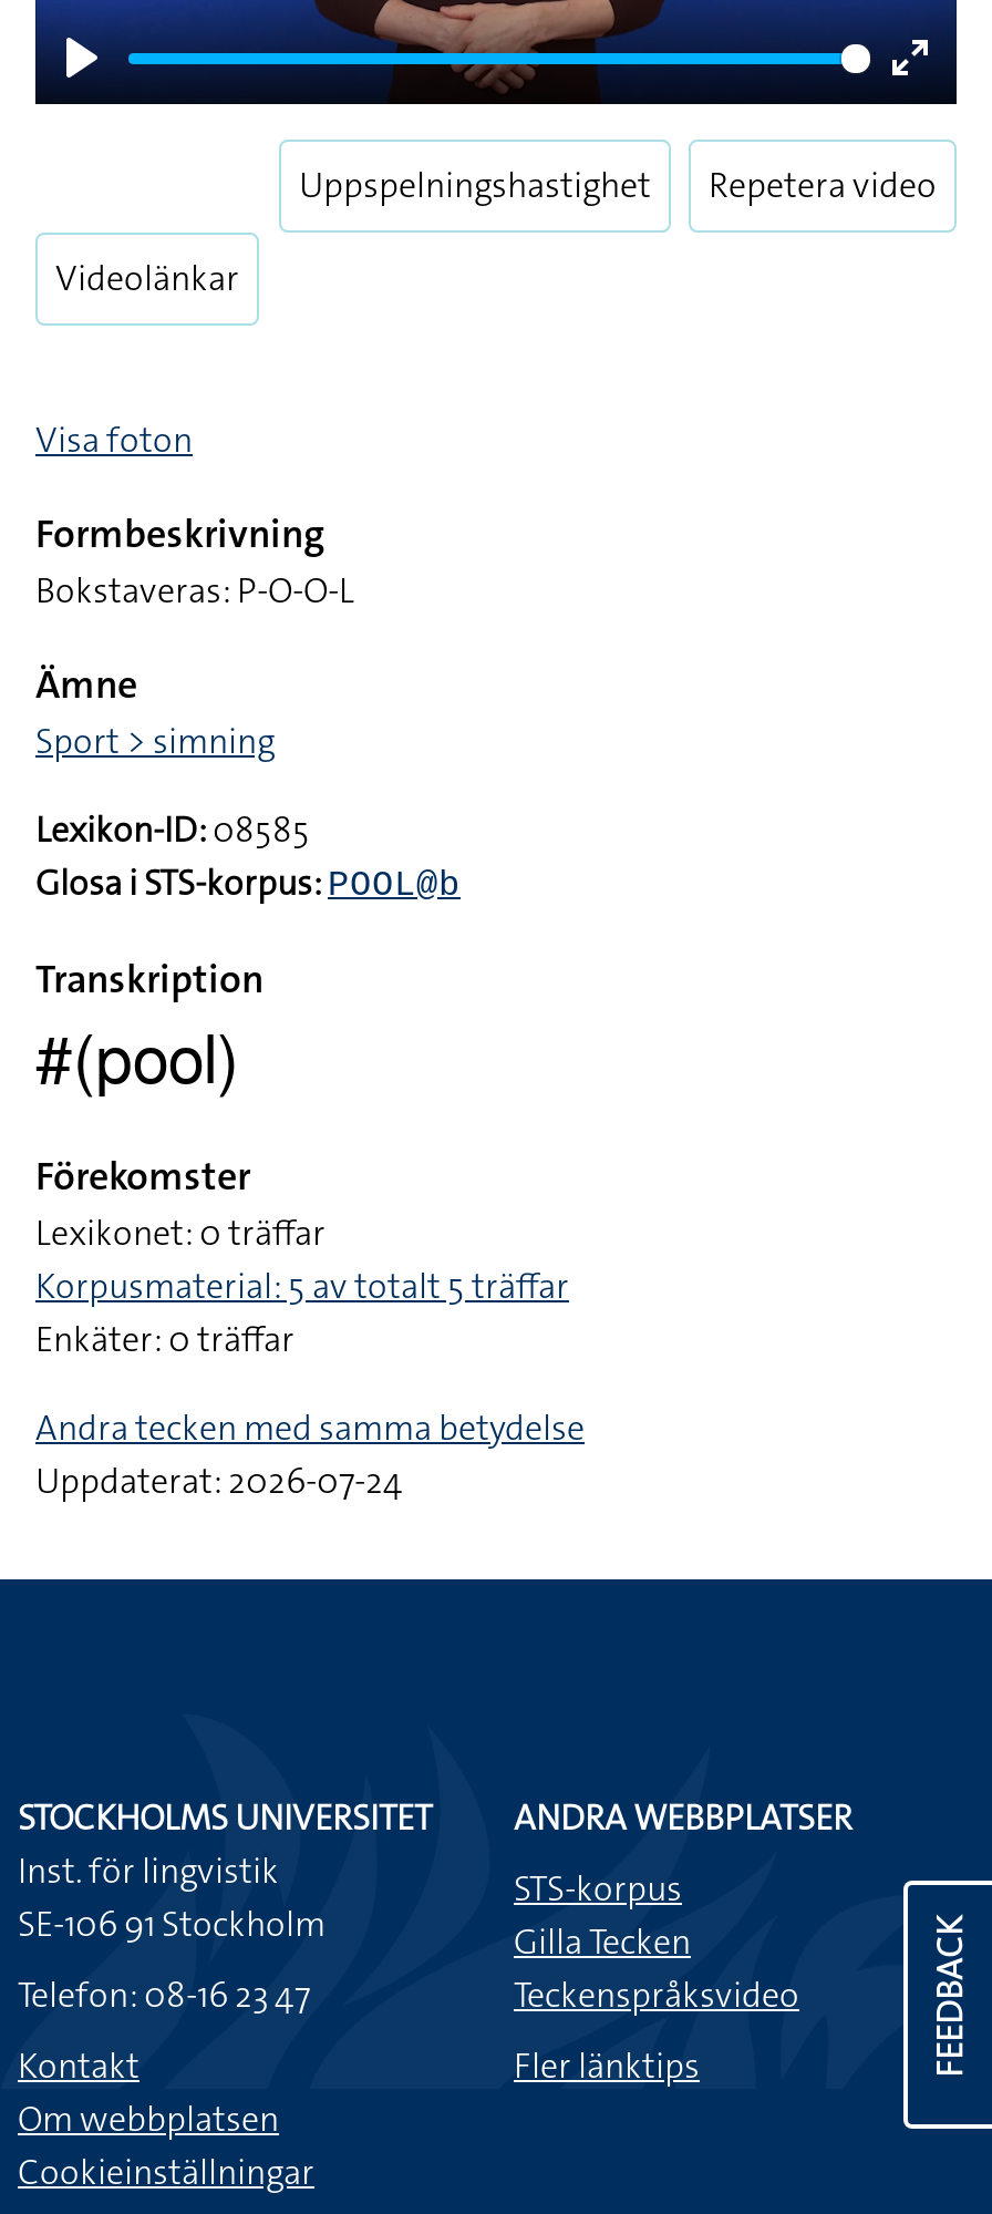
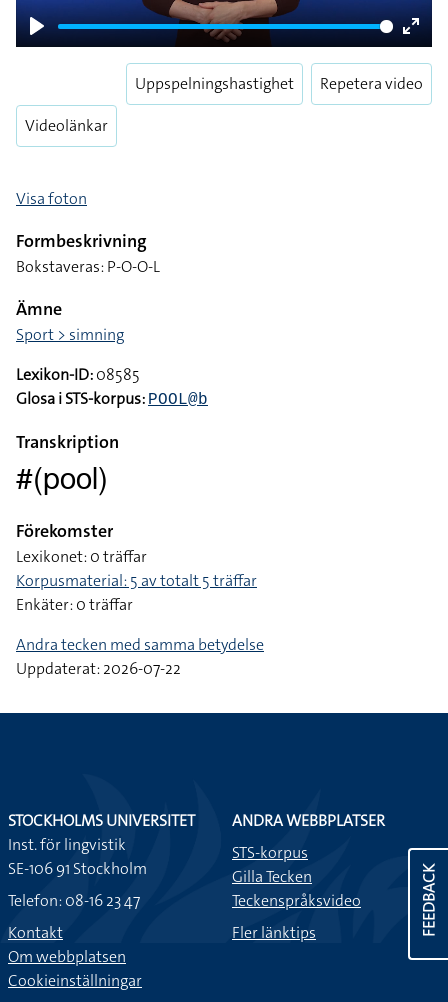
- Uppdaterat: 2026-07-24
+ Uppdaterat: 2026-07-22
